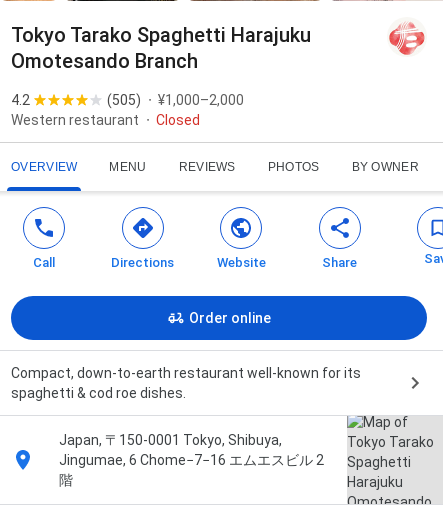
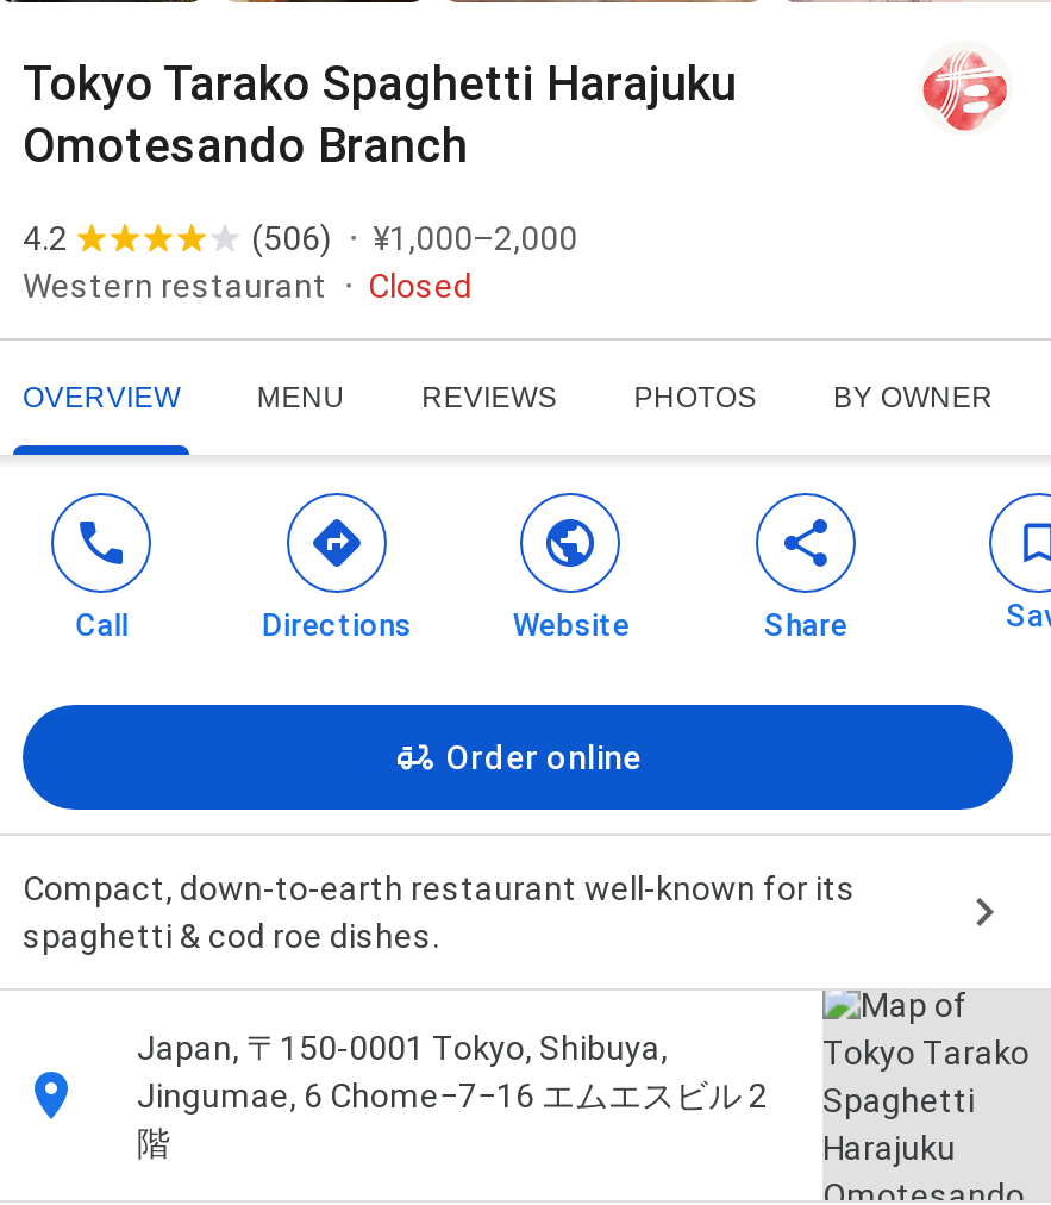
- (505) ¥1,000–2,000
+ (506) ¥1,000–2,000
